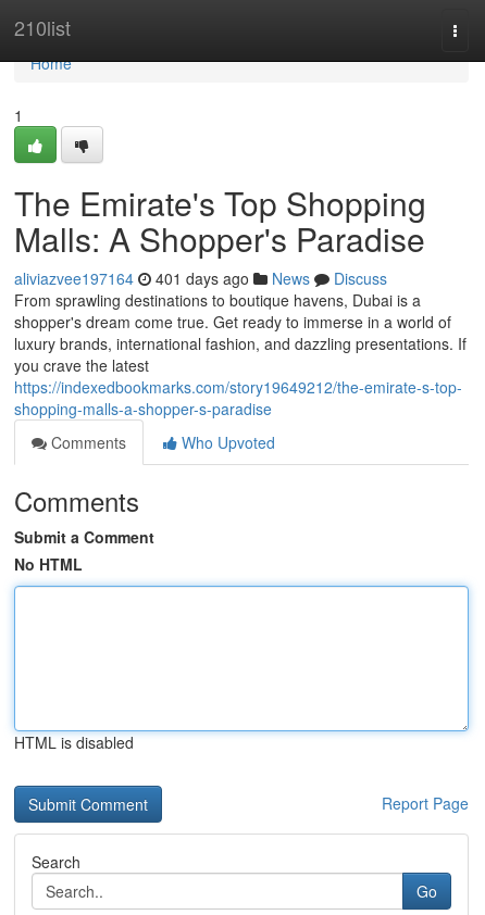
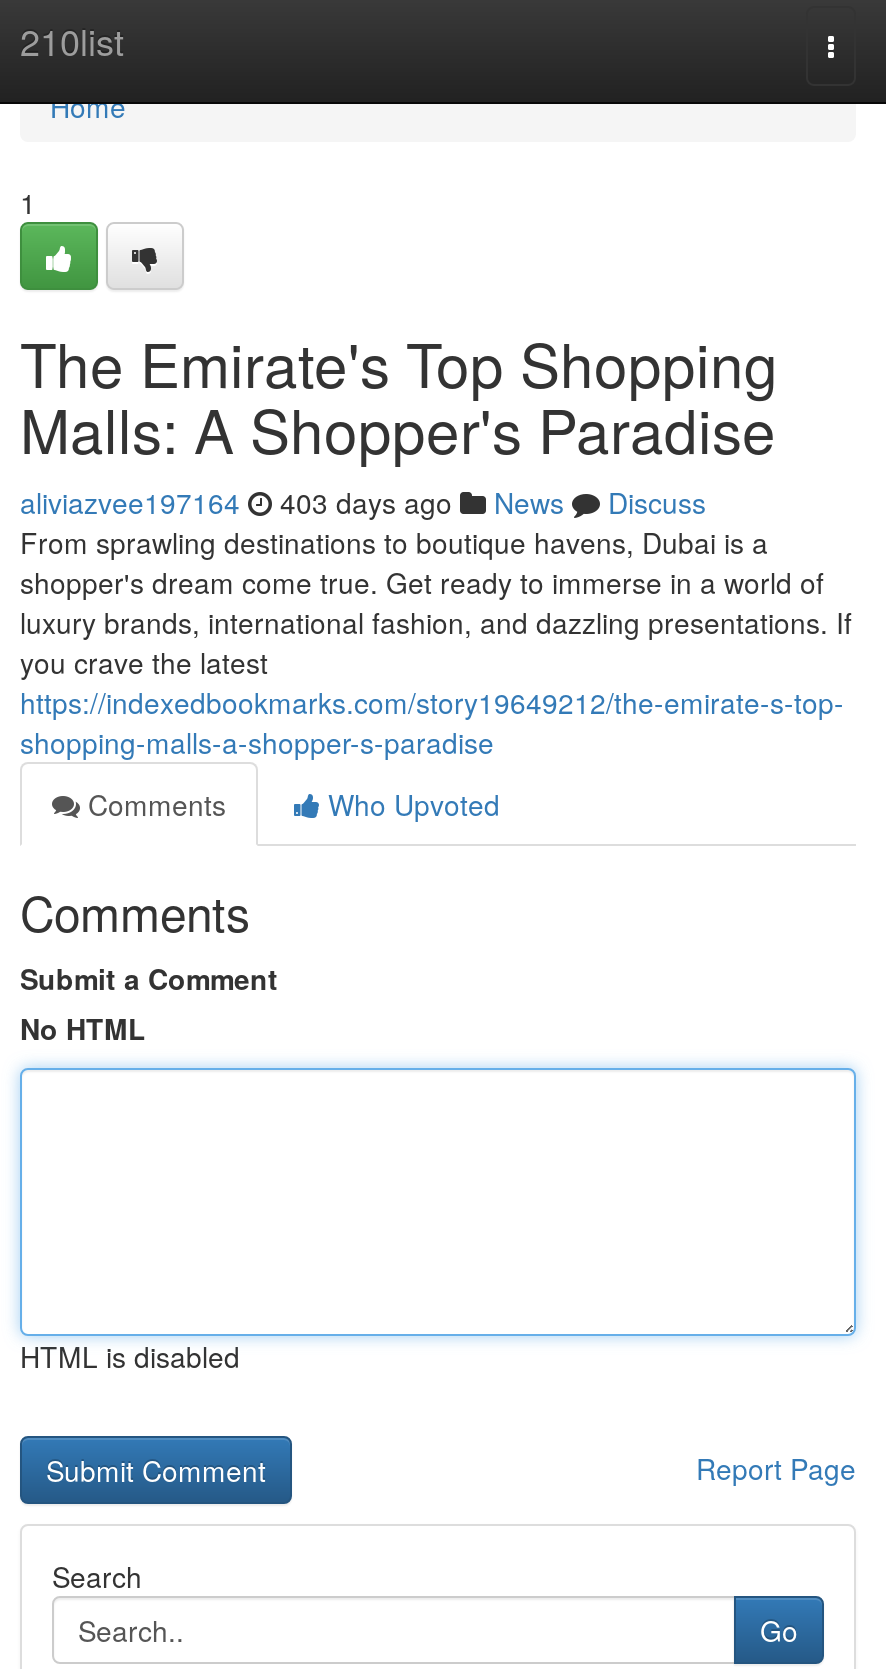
- aliviazvee197164 401 days ago News Discuss
+ aliviazvee197164 403 days ago News Discuss
